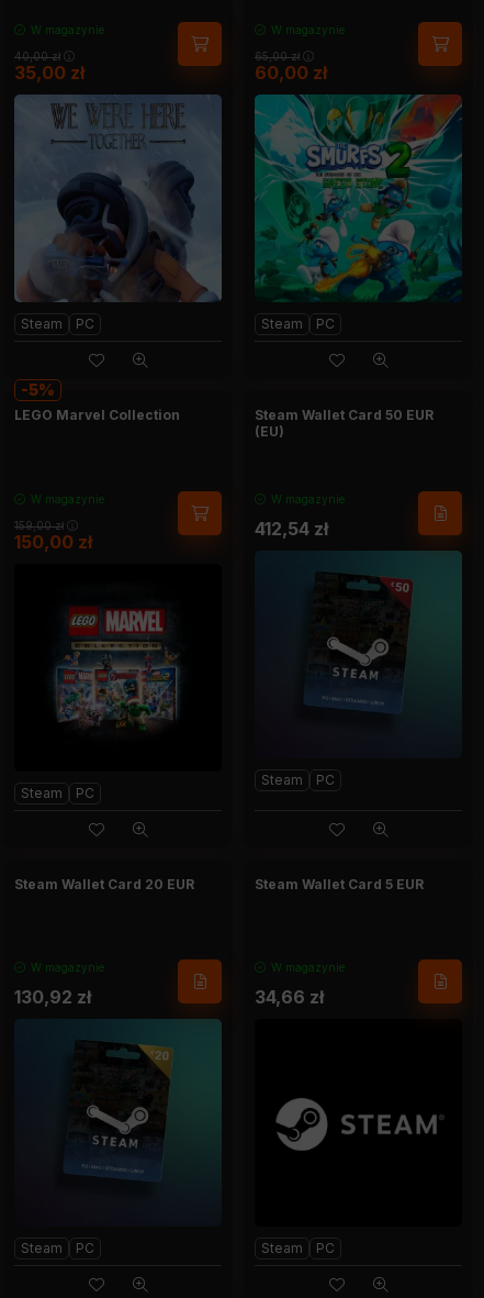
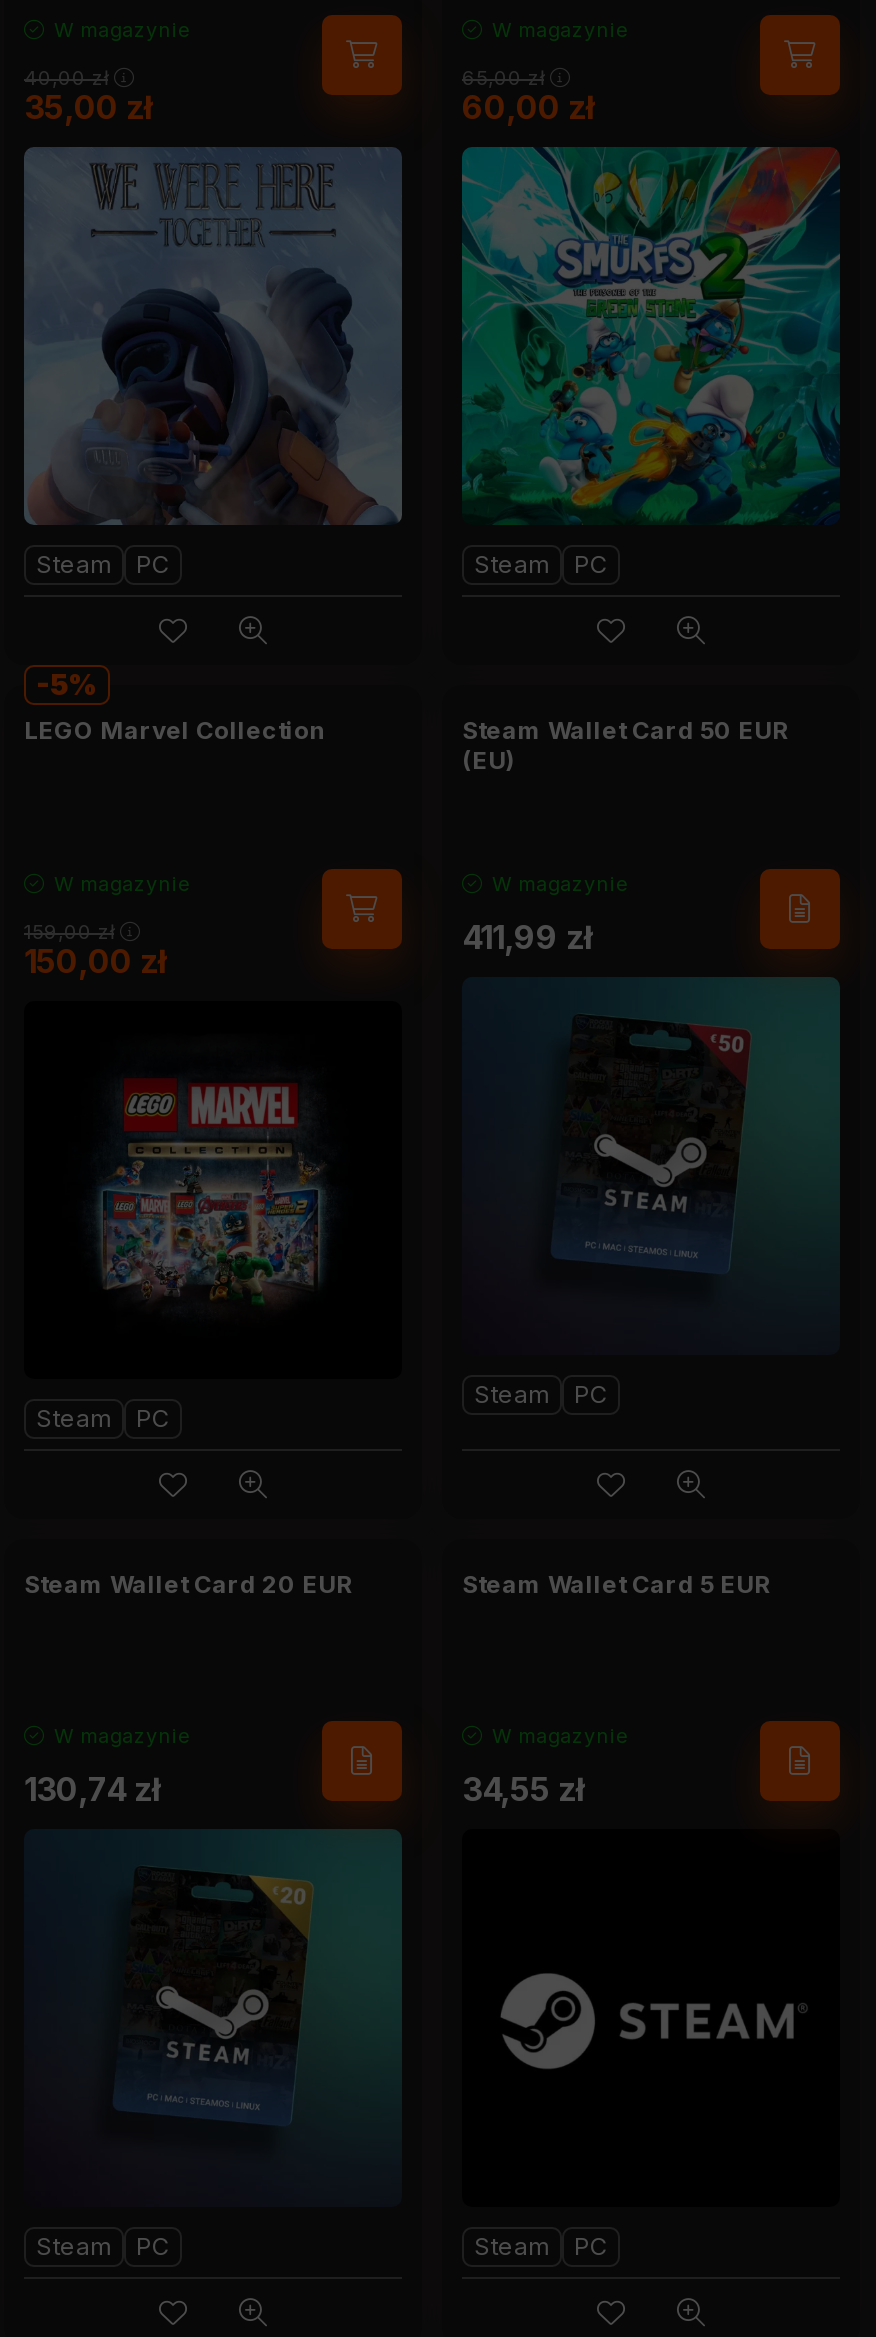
- 412,54 zł
+ 411,99 zł

- 130,92 zł
+ 130,74 zł

- 34,66 zł
+ 34,55 zł
